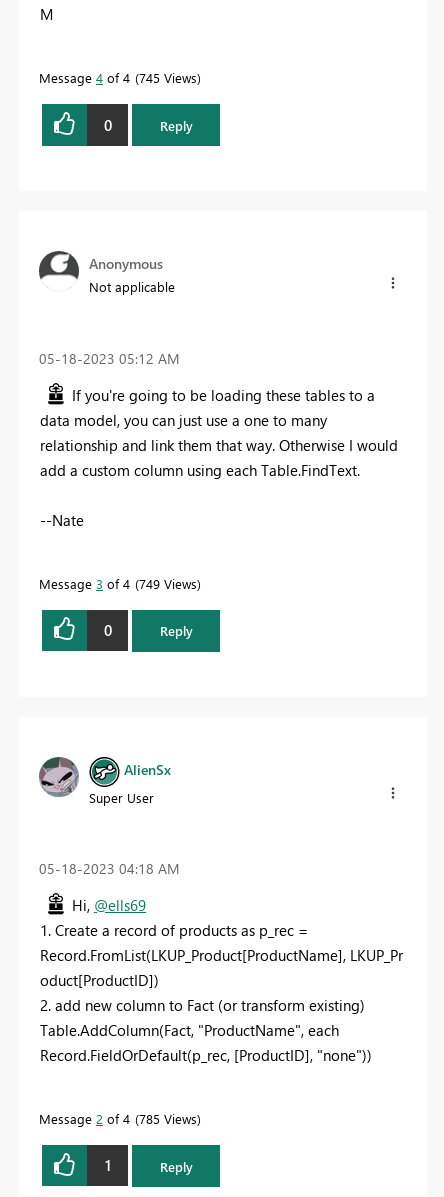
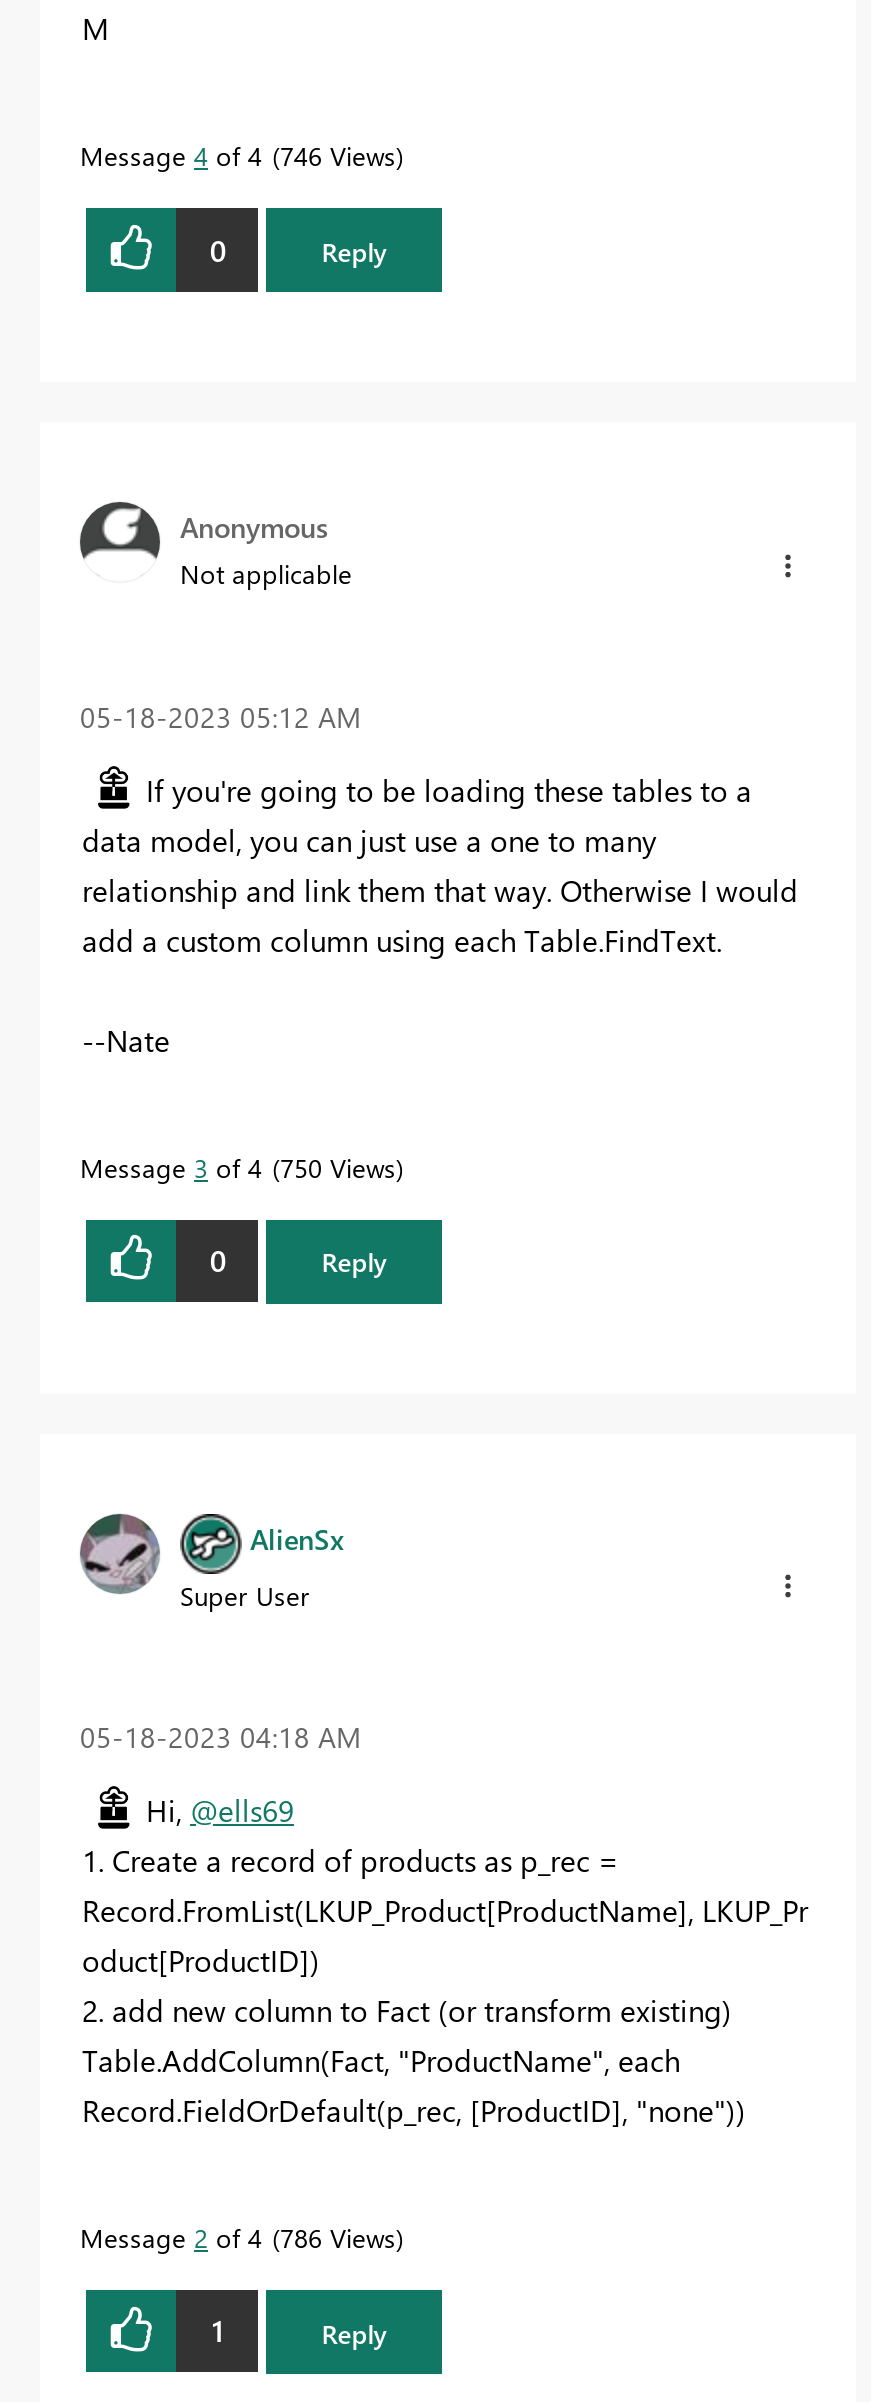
- Message 4 of 4 745 Views
+ Message 4 of 4 746 Views

- Message 3 of 4 749 Views
+ Message 3 of 4 750 Views

- Message 2 of 4 785 Views
+ Message 2 of 4 786 Views
